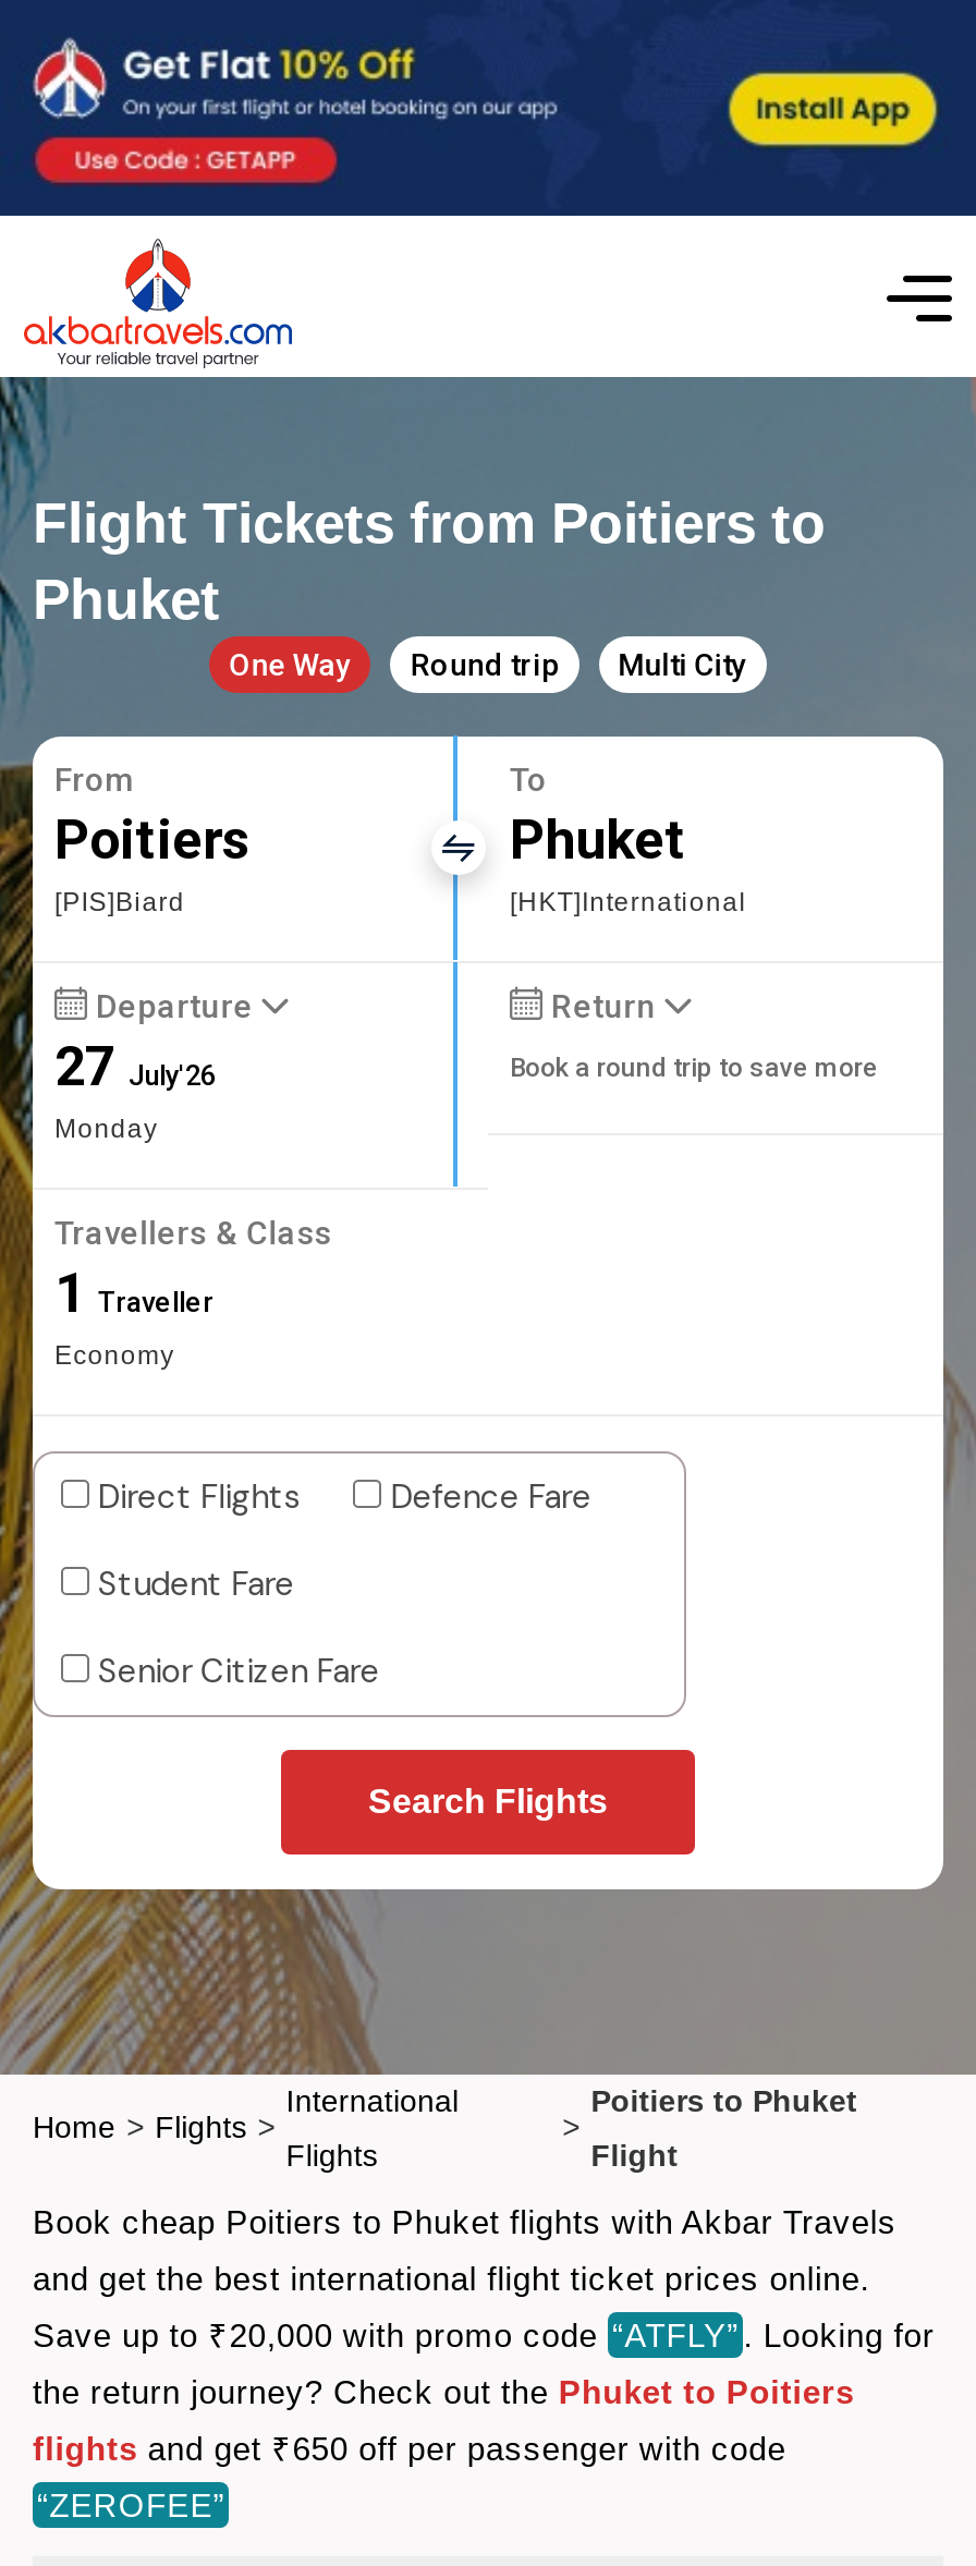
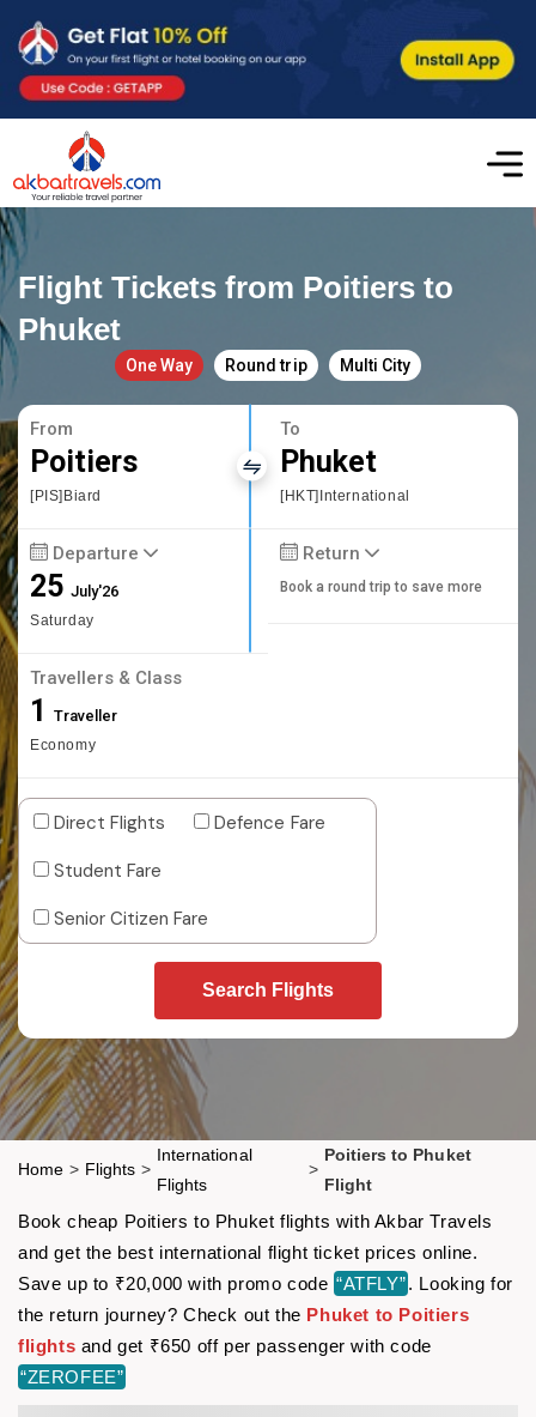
- 27 July'26
- Monday
+ 25 July'26
+ Saturday
